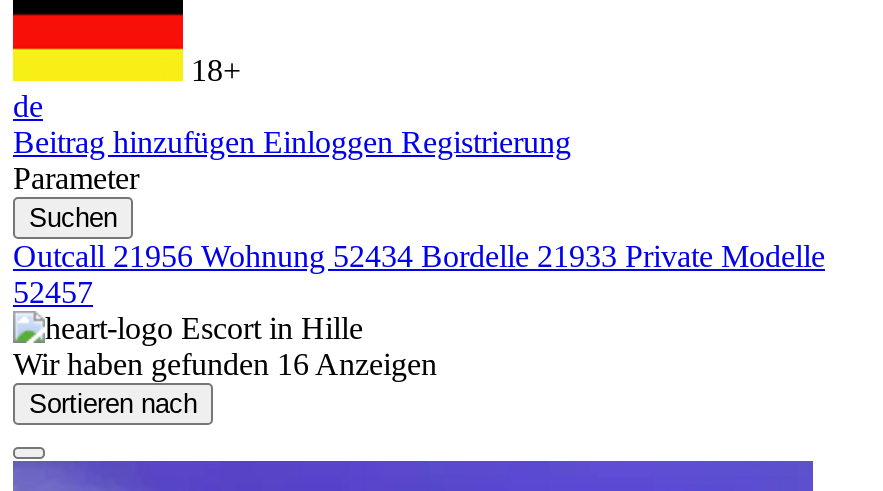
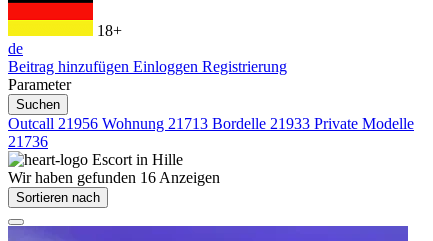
- Outcall21956 Wohnung 52434 Bordelle 21933 Private Modelle
+ Outcall21956 Wohnung 21713 Bordelle 21933 Private Modelle

- 52457
+ 21736
